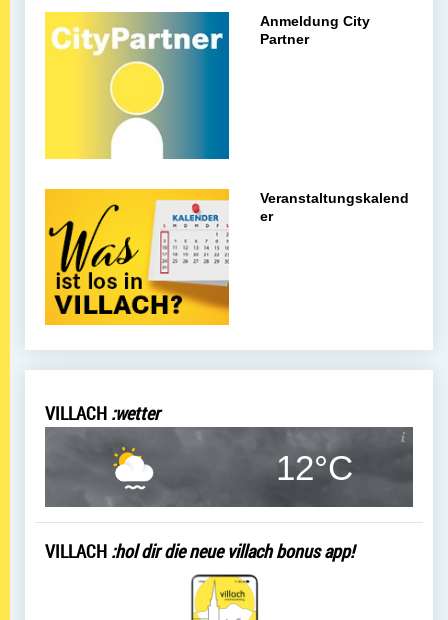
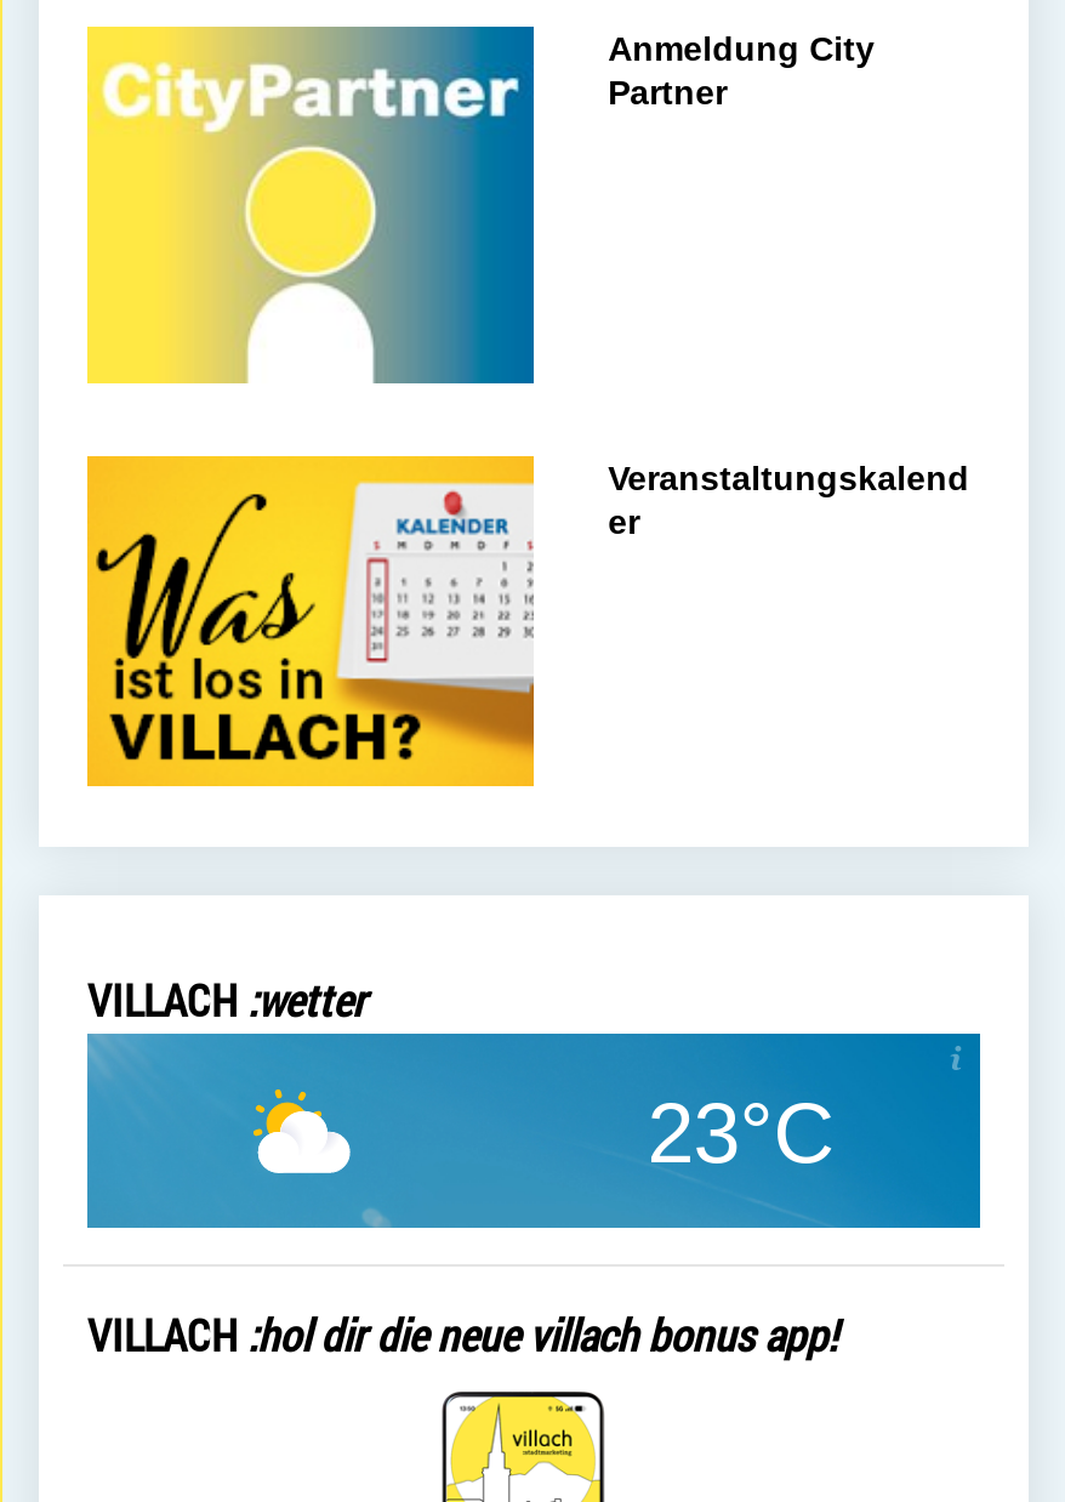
- 12°C
+ 23°C
